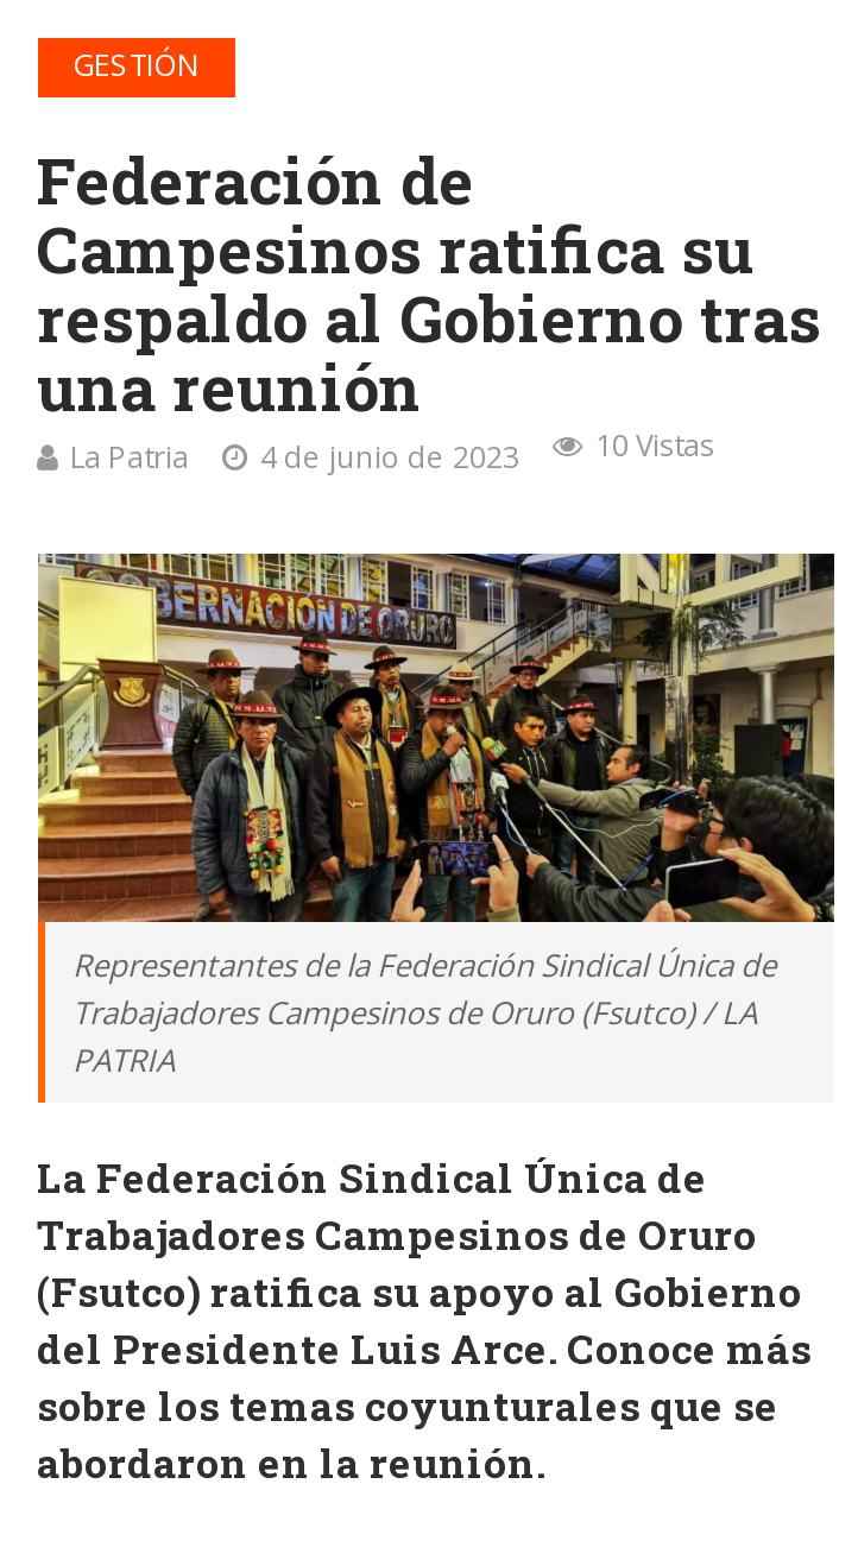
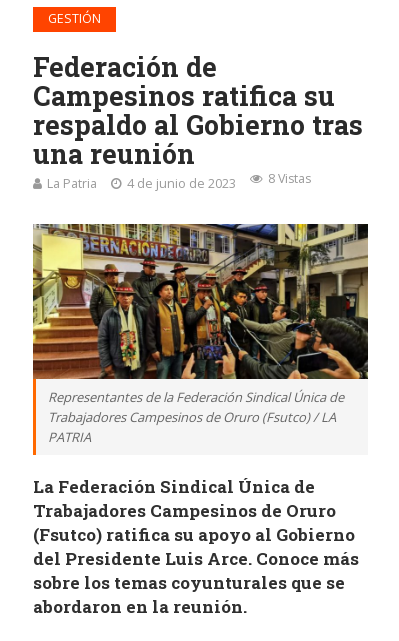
- La Patria 4 de junio de 2023 10 Vistas
+ La Patria 4 de junio de 2023 8 Vistas
